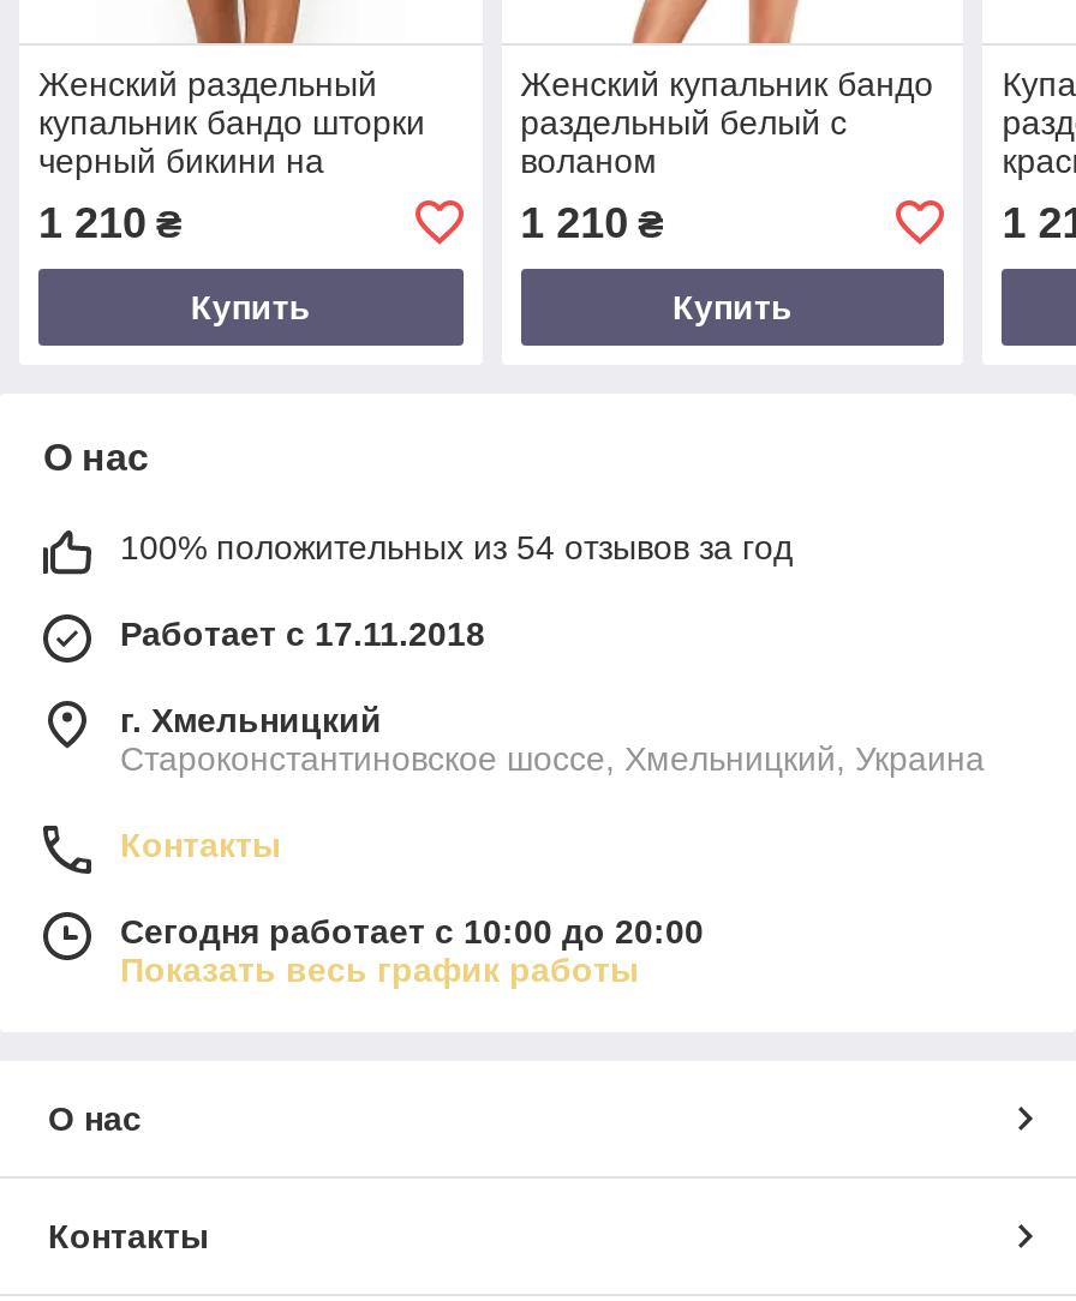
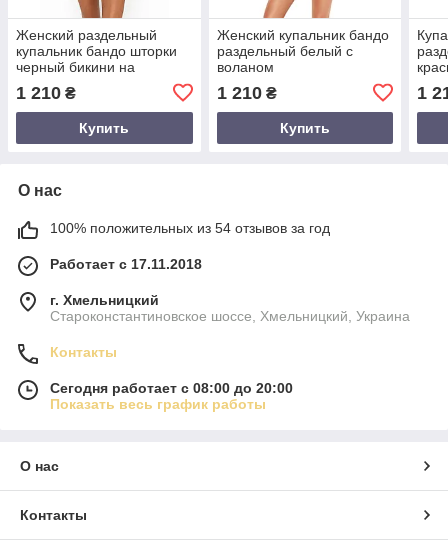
- Сегодня работает с 10:00 до 20:00
+ Сегодня работает с 08:00 до 20:00
